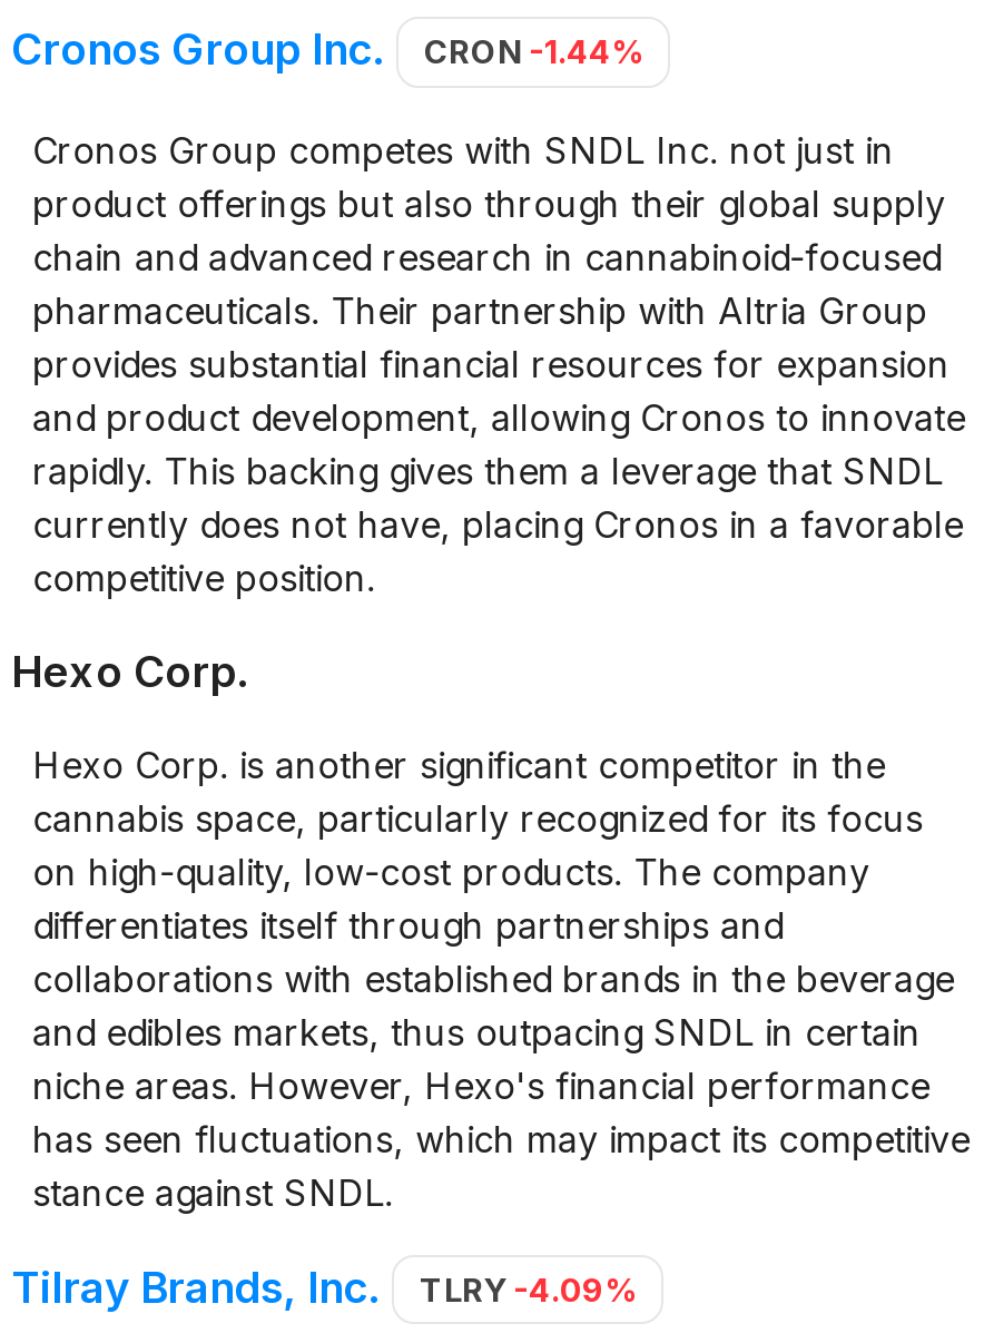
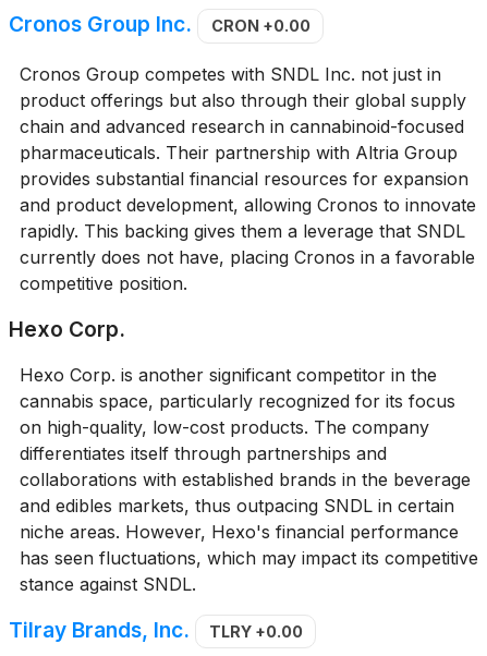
- Cronos Group Inc. CRON -1.44%
+ Cronos Group Inc. CRON +0.00

- Tilray Brands, Inc. TLRY -4.09%
+ Tilray Brands, Inc. TLRY +0.00
